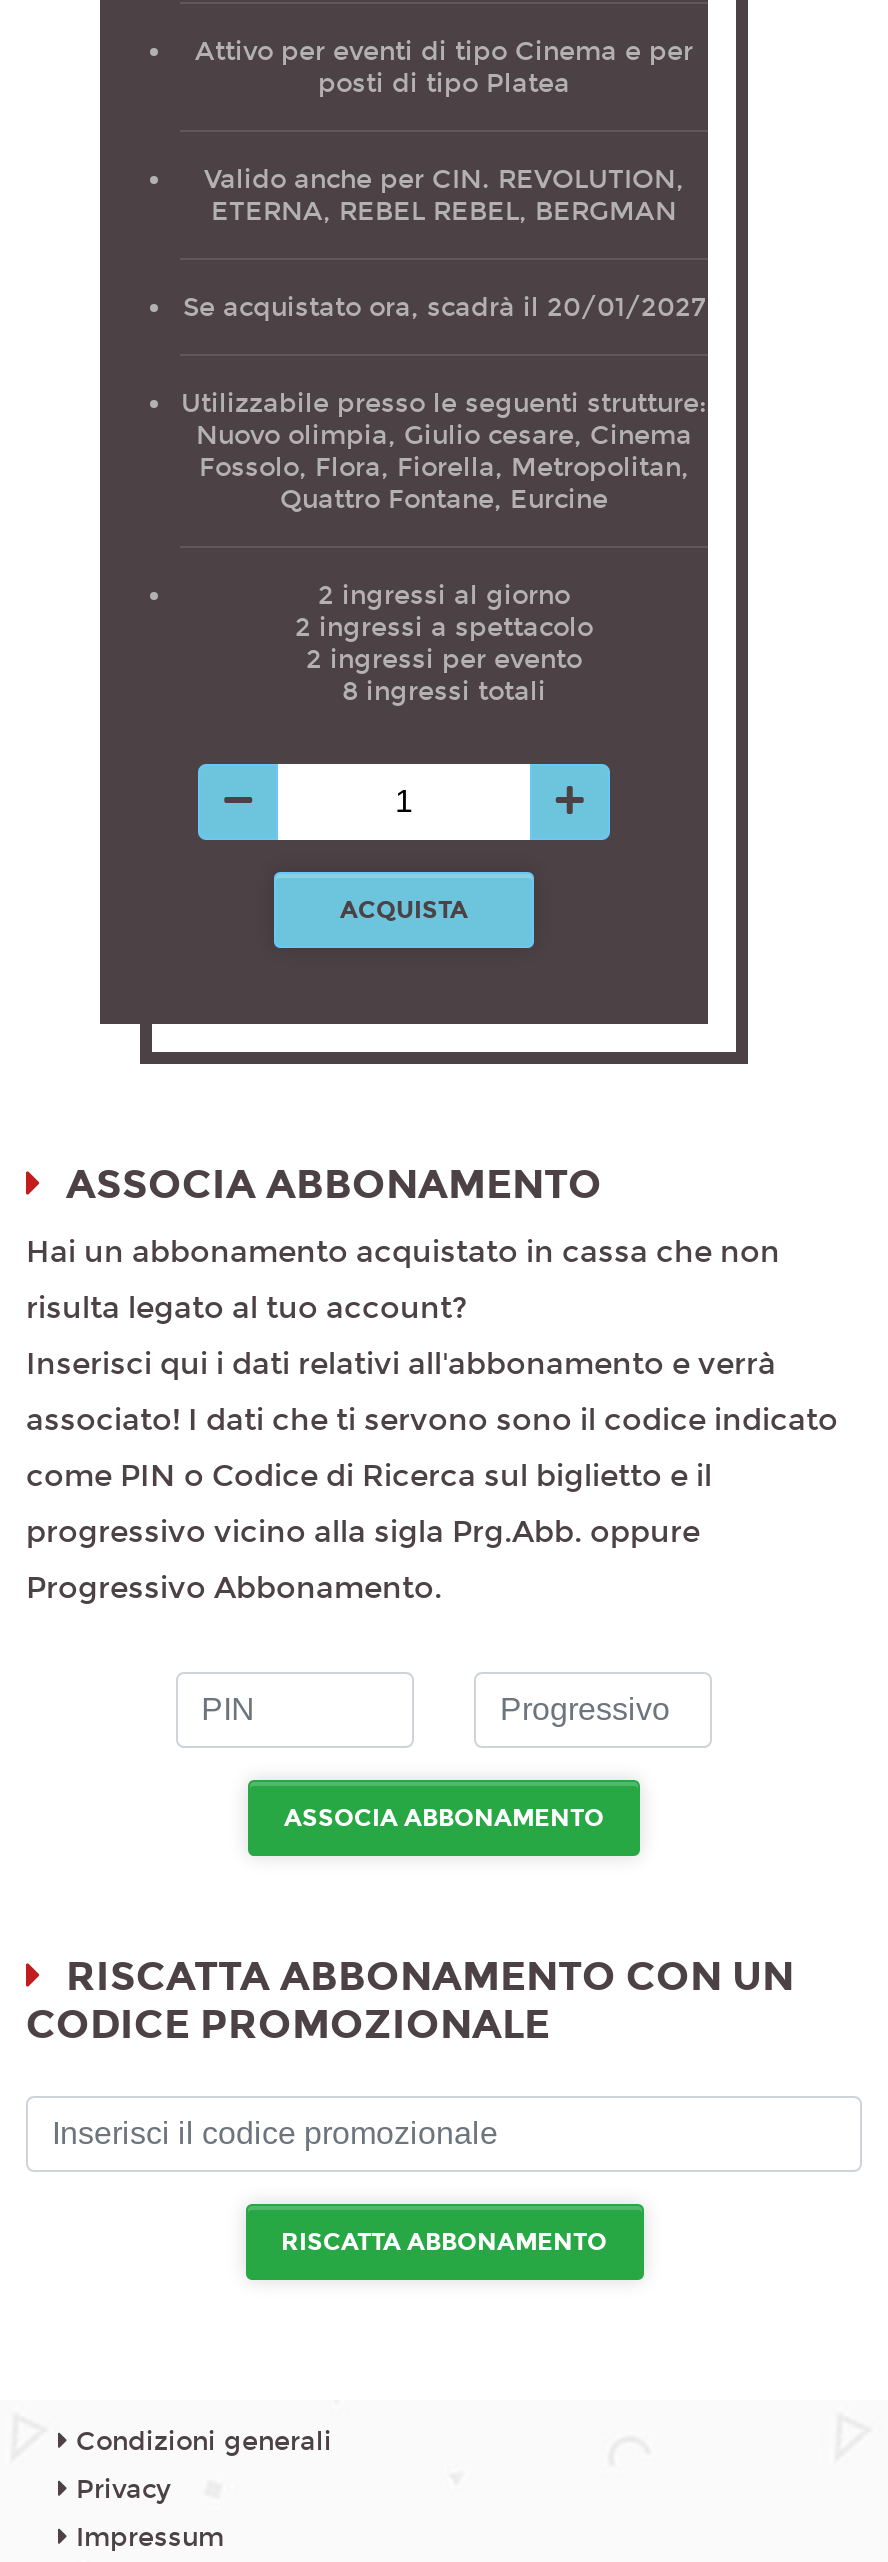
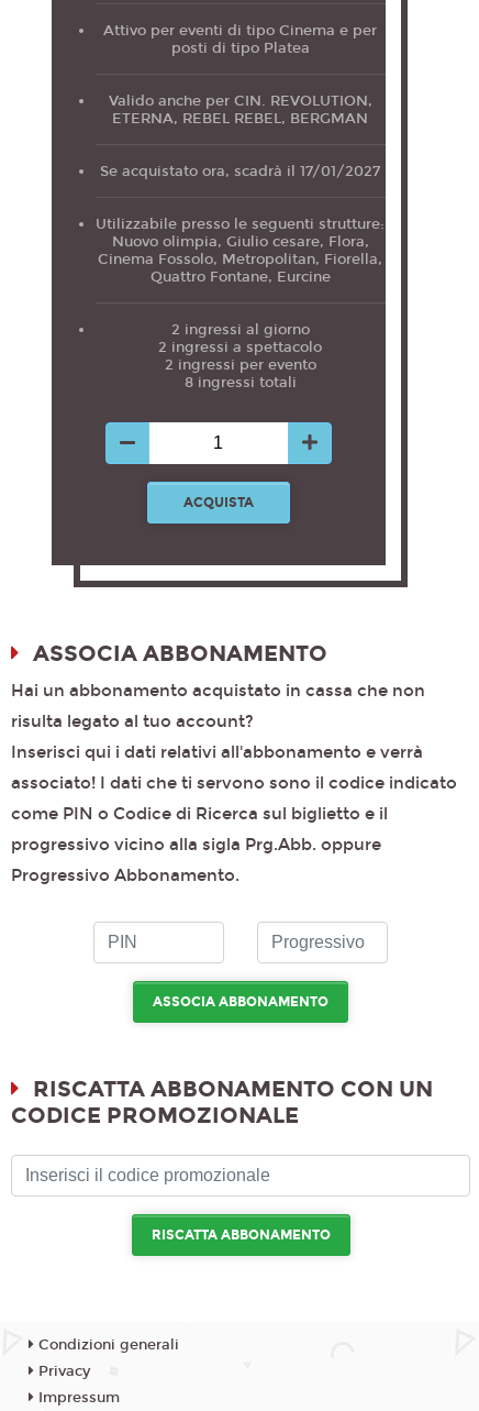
- Se acquistato ora, scadrà il 20/01/2027
+ Se acquistato ora, scadrà il 17/01/2027

- Nuovo olimpia, Giulio cesare, Cinema
- Fossolo, Flora, Fiorella, Metropolitan,
+ Nuovo olimpia, Giulio cesare, Flora,
+ Cinema Fossolo, Metropolitan, Fiorella,
